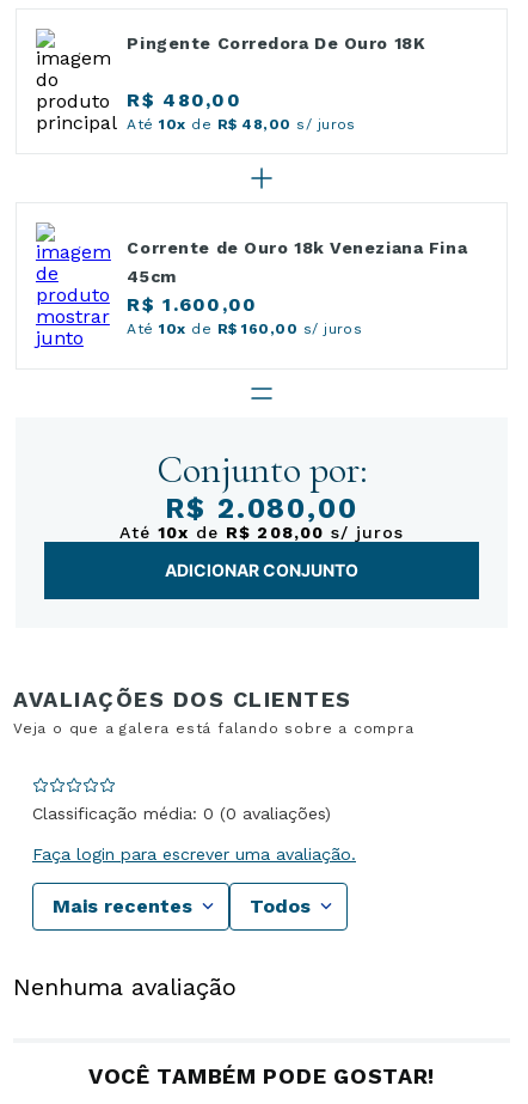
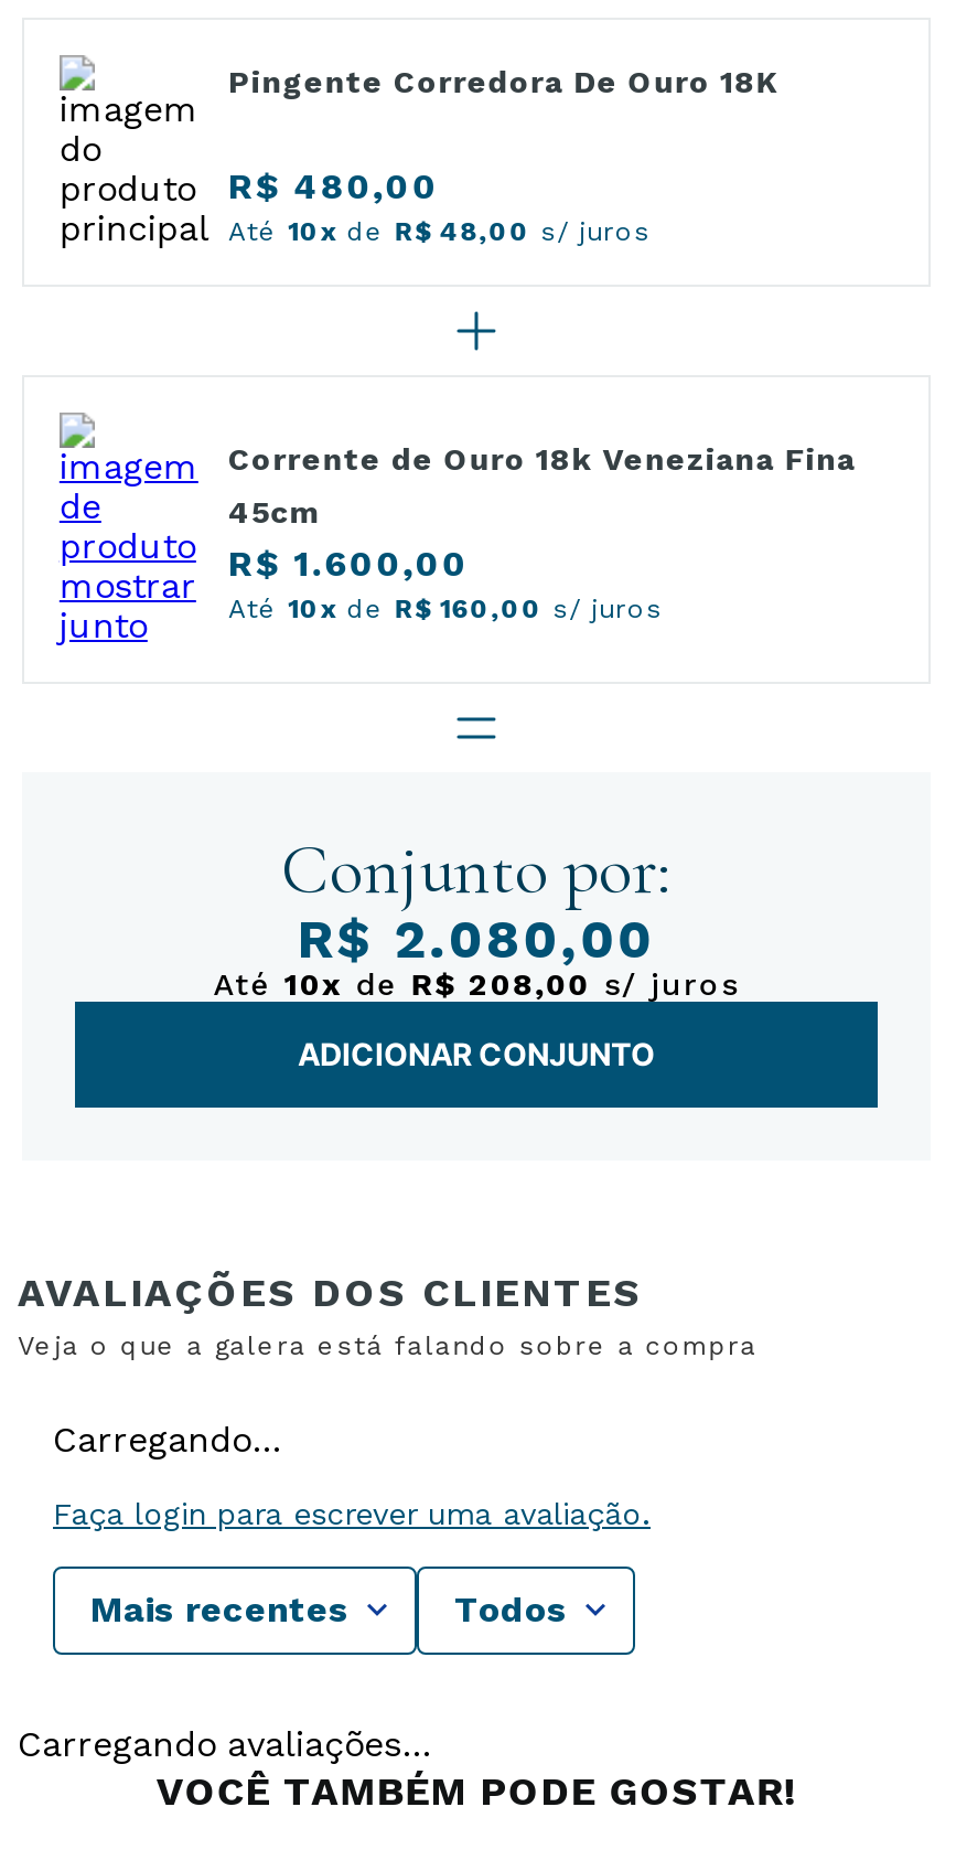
- Classificação média: 0 (0 avaliações)
+ Carregando…

- Nenhuma avaliação
+ Carregando avaliações…
